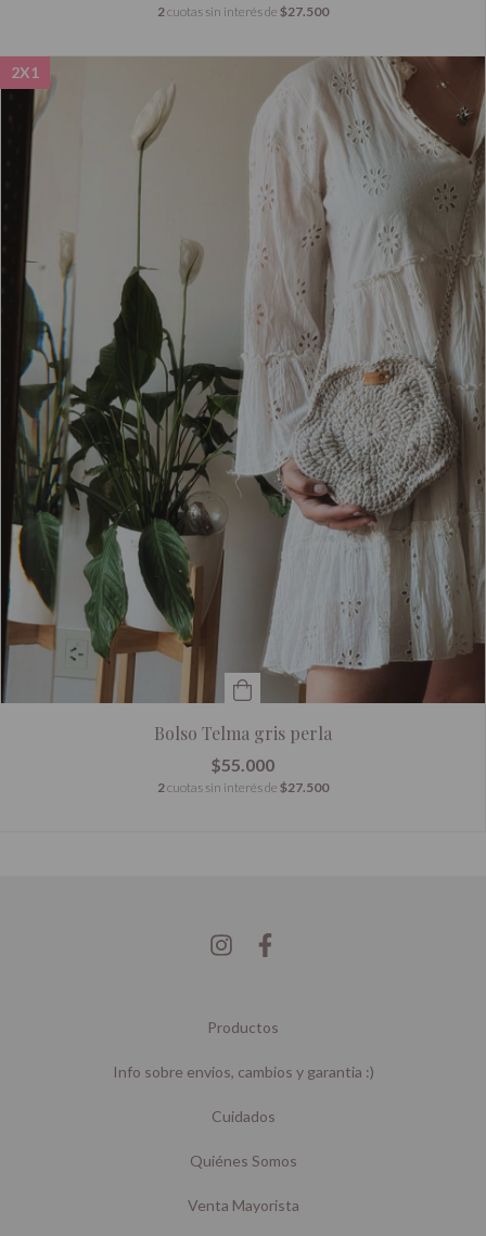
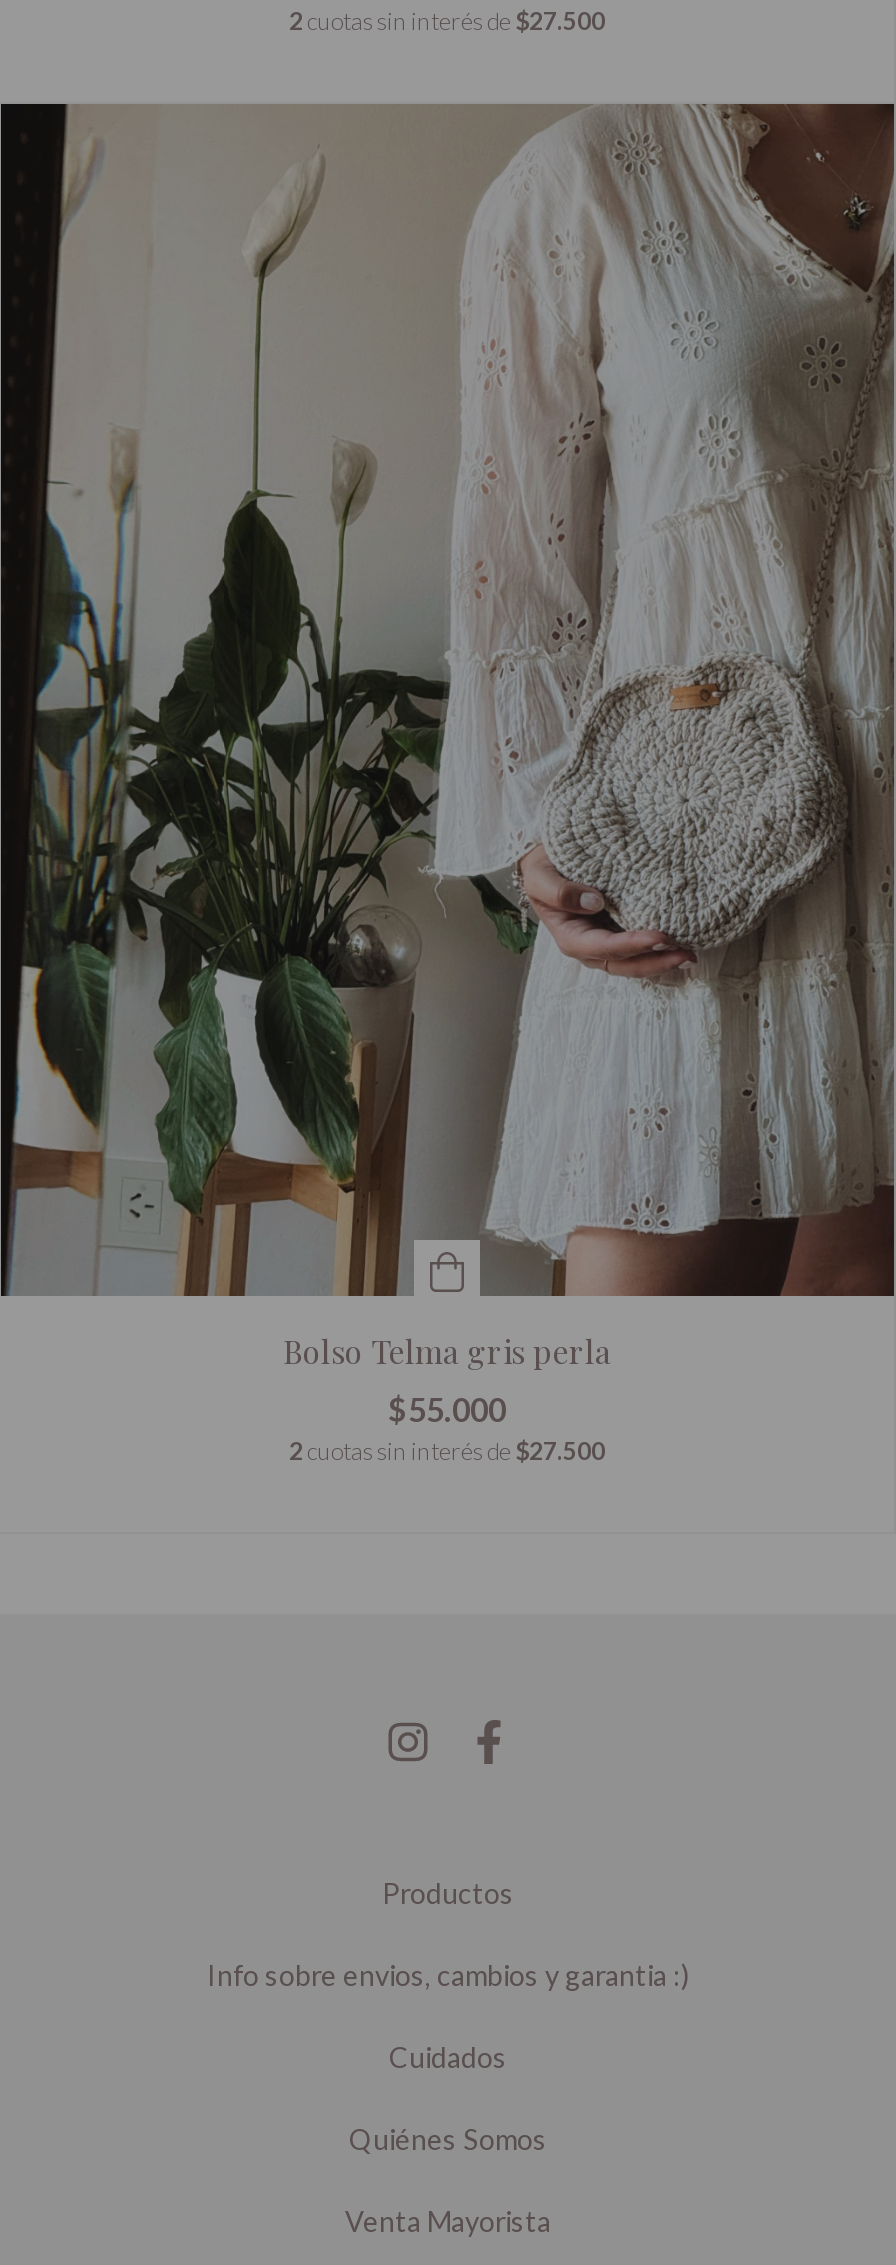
- 2X1
